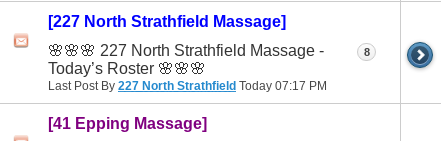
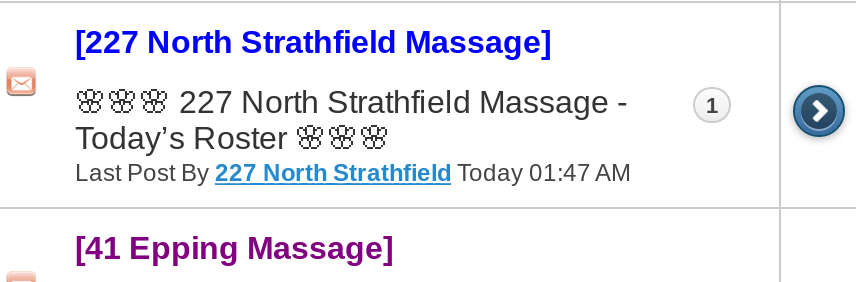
- 8
+ 1

- Last Post By 227 North Strathfield Today 07:17 PM
+ Last Post By 227 North Strathfield Today 01:47 AM
